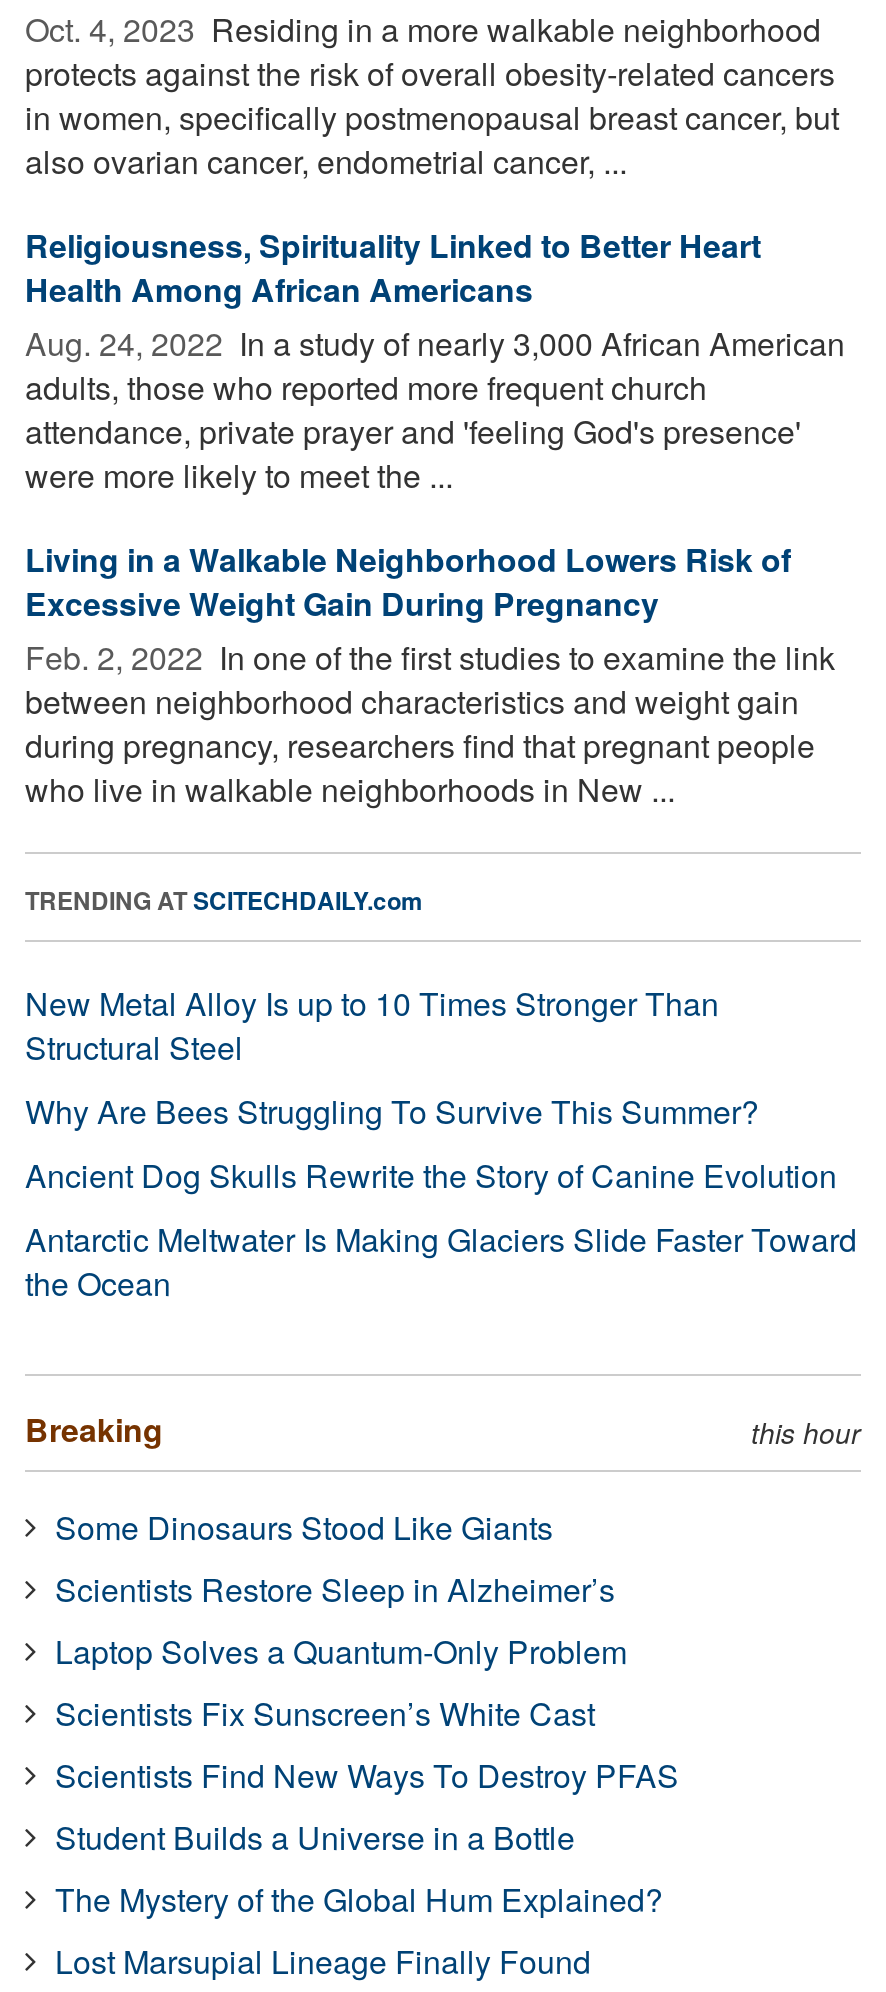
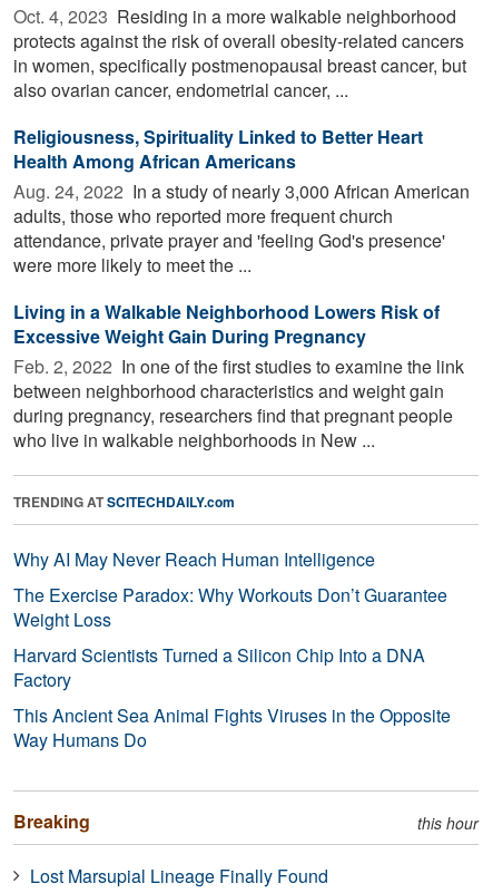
- New Metal Alloy Is up to 10 Times Stronger Than
- Structural Steel
- Why Are Bees Struggling To Survive This Summer?
- Ancient Dog Skulls Rewrite the Story of Canine Evolution
- Antarctic Meltwater Is Making Glaciers Slide Faster Toward
- the Ocean
+ Why AI May Never Reach Human Intelligence
+ The Exercise Paradox: Why Workouts Don’t Guarantee
+ Weight Loss
+ Harvard Scientists Turned a Silicon Chip Into a DNA
+ Factory
+ This Ancient Sea Animal Fights Viruses in the Opposite
+ Way Humans Do

moved down: Breaking | this hour

- Some Dinosaurs Stood Like Giants
- Scientists Restore Sleep in Alzheimer’s
- Laptop Solves a Quantum-Only Problem
- Scientists Fix Sunscreen’s White Cast
- Scientists Find New Ways To Destroy PFAS
- Student Builds a Universe in a Bottle
- The Mystery of the Global Hum Explained?
